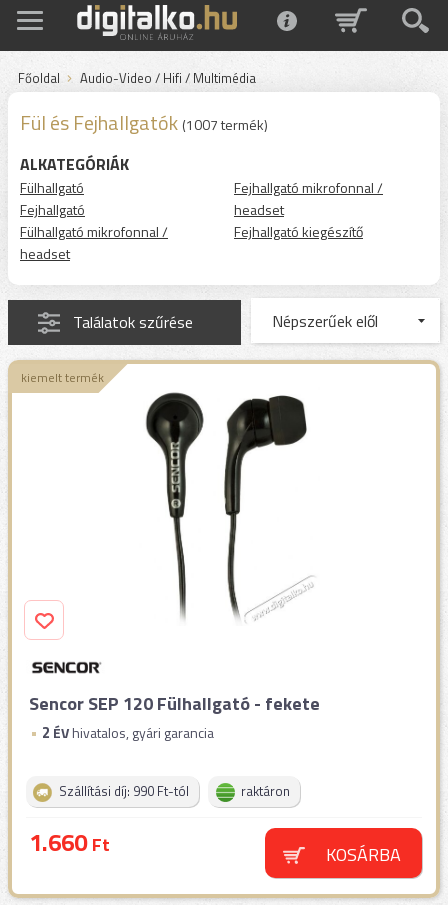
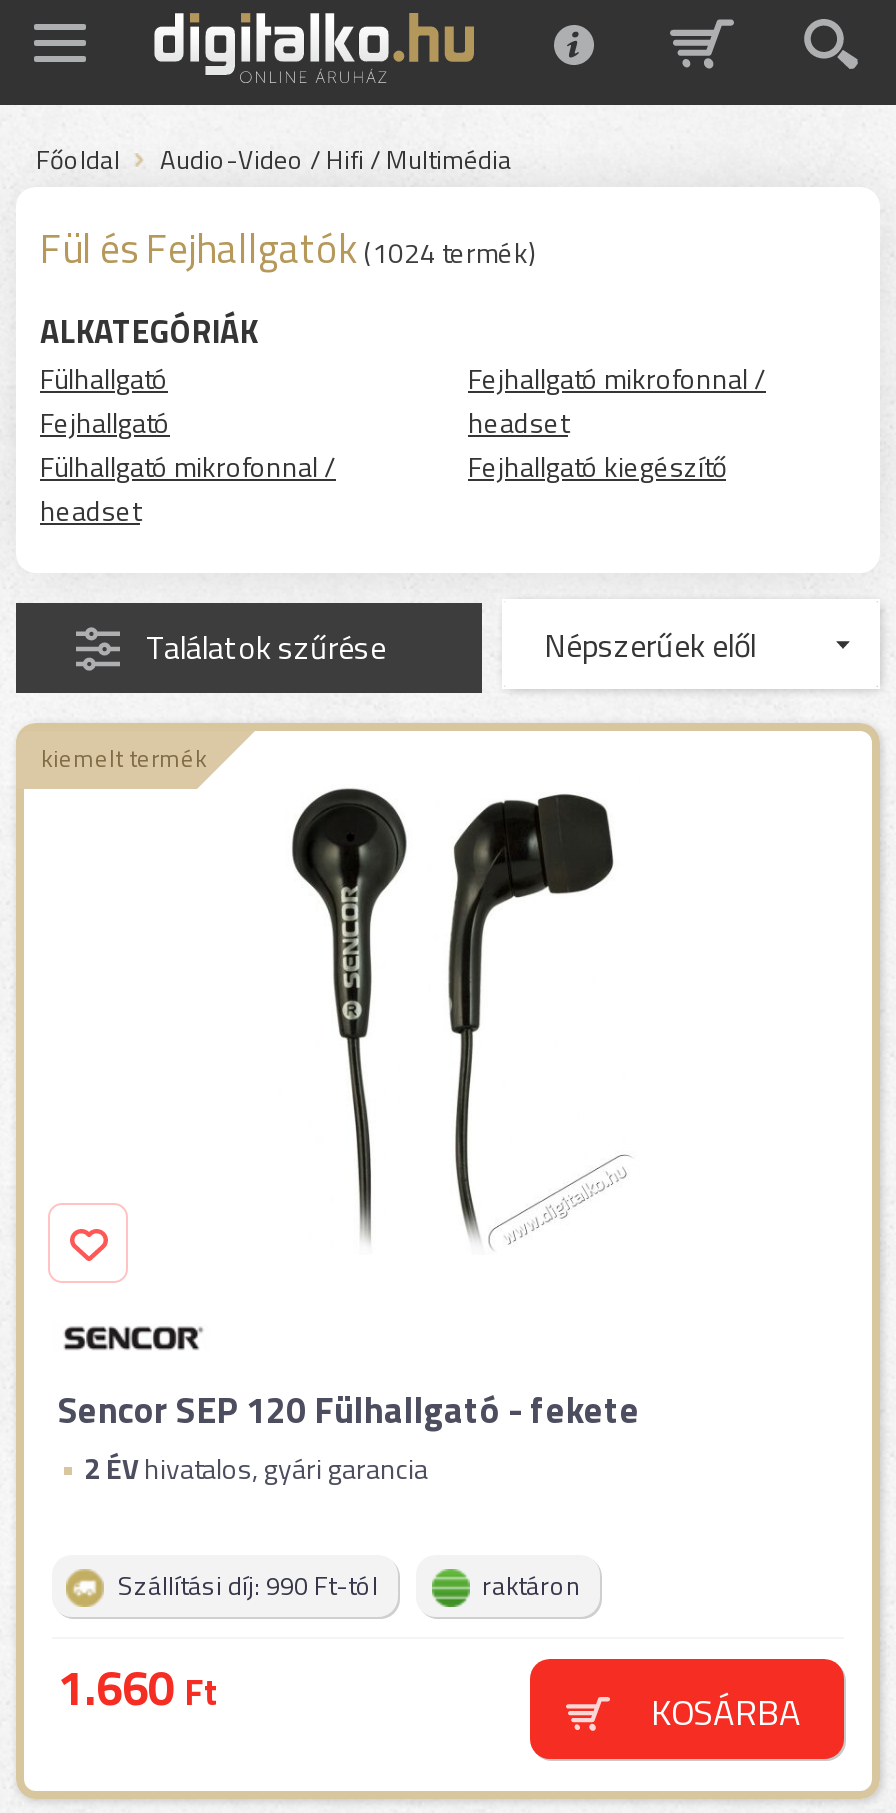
- Fül és Fejhallgatók(1007 termék)
+ Fül és Fejhallgatók(1024 termék)
